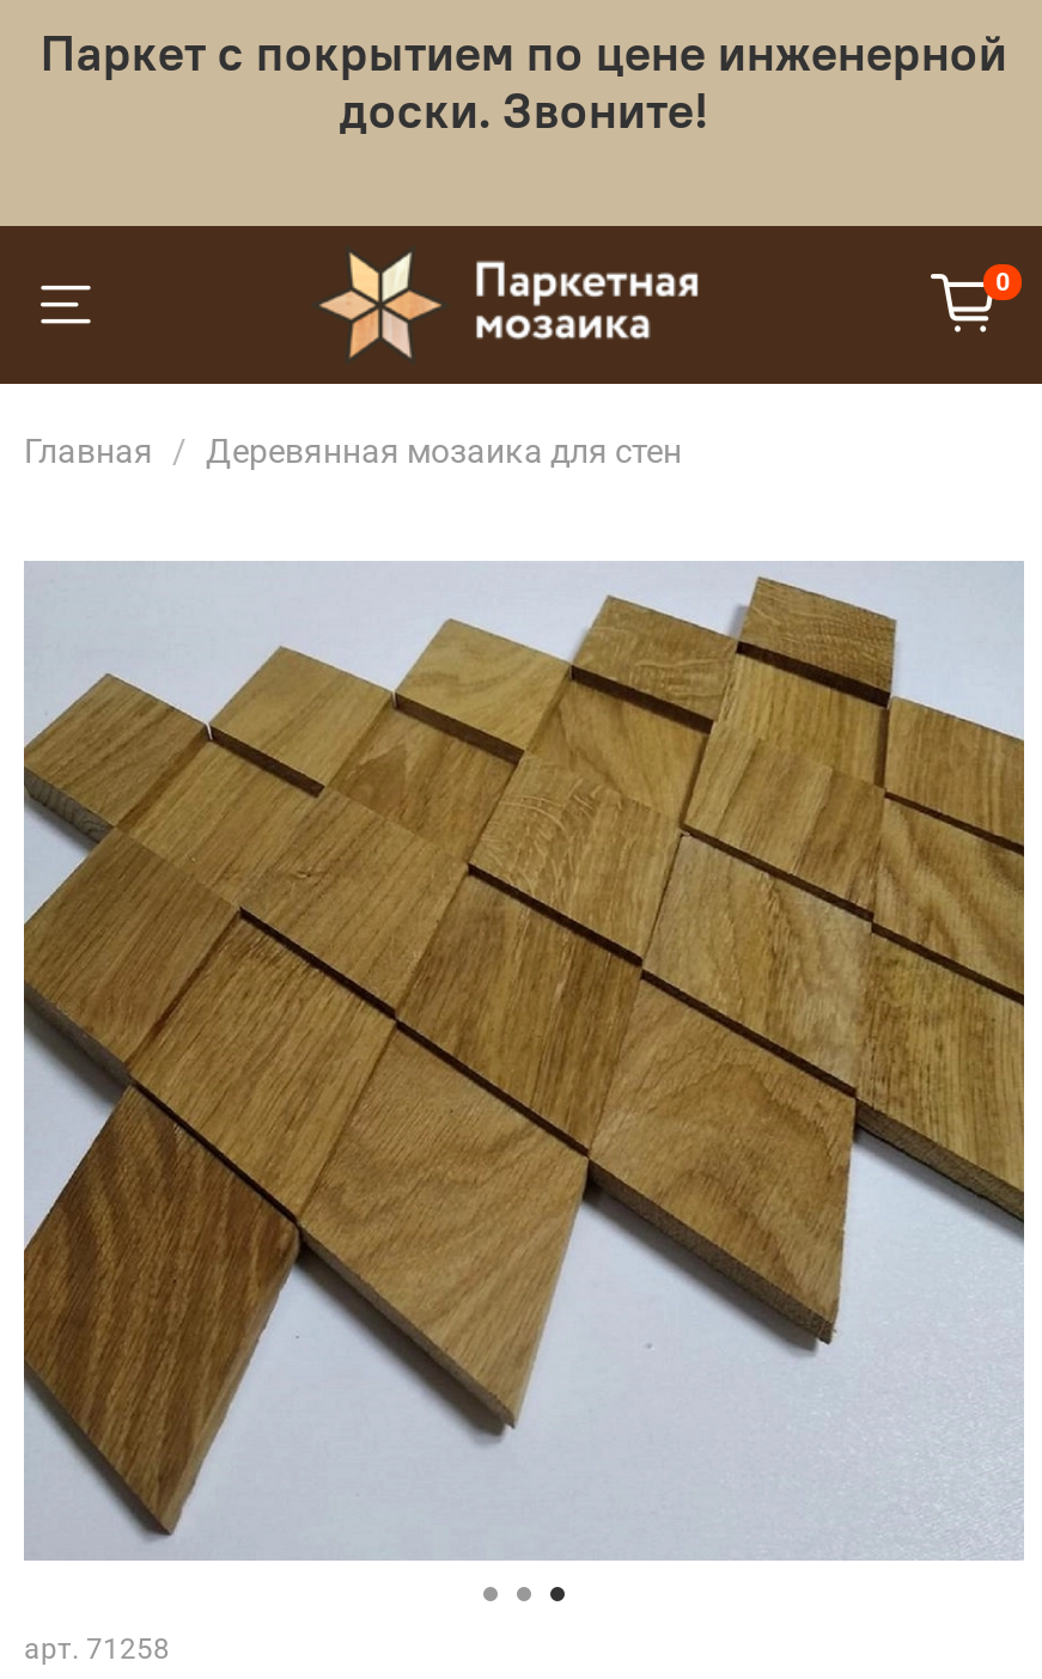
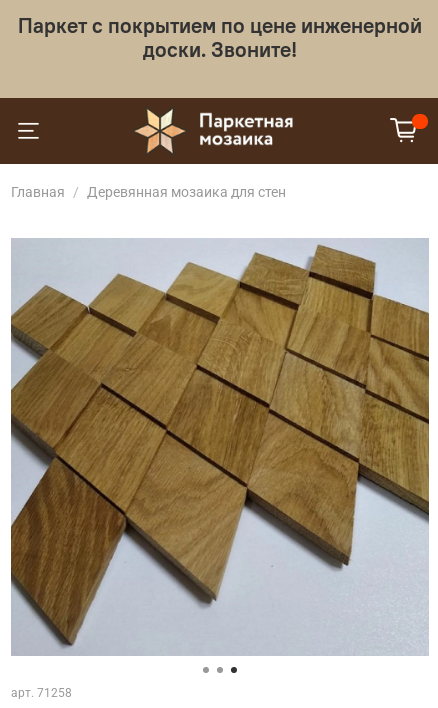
- 0
